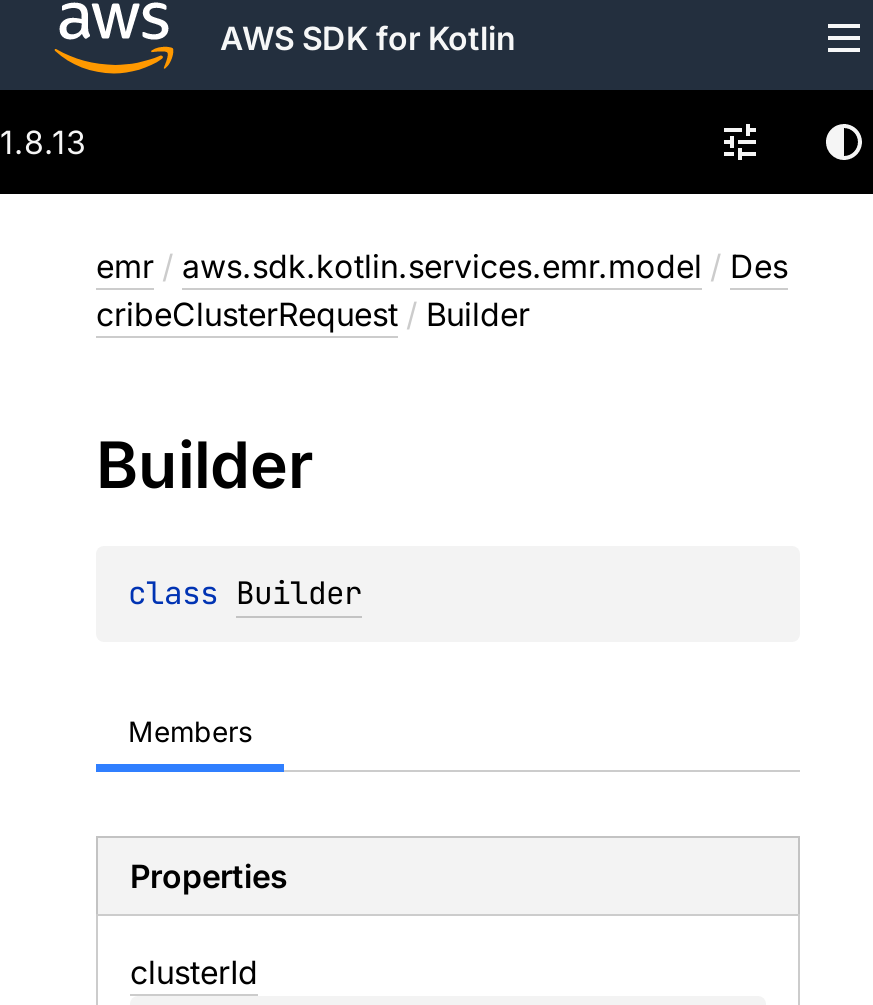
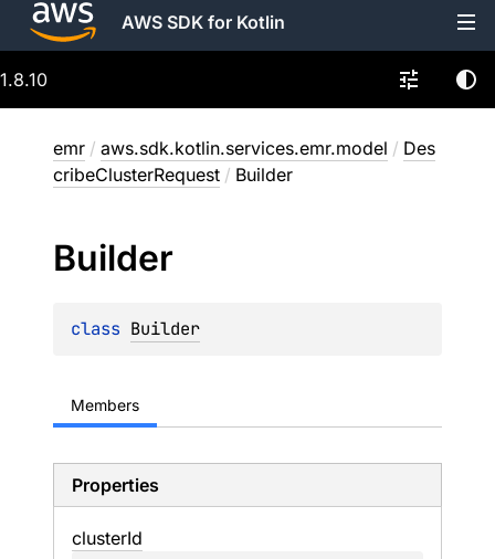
- 1.8.13
+ 1.8.10
